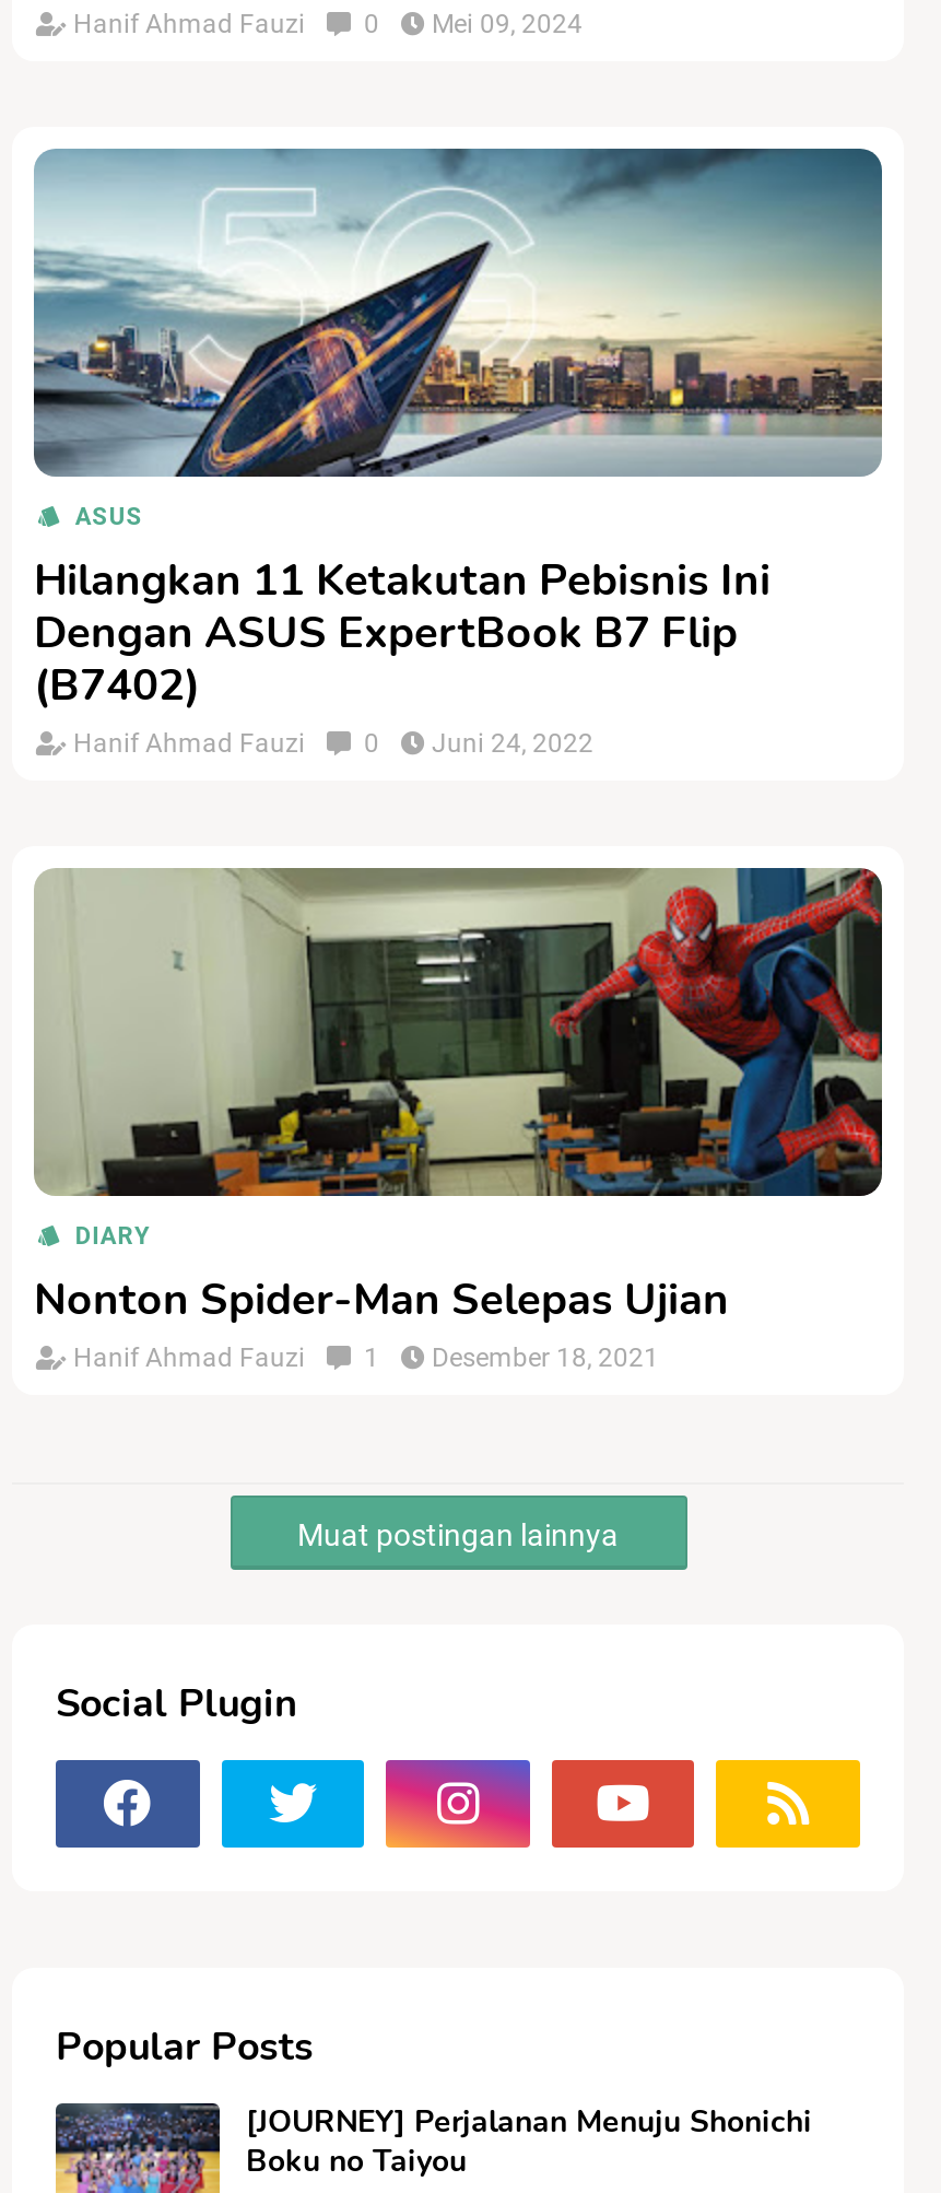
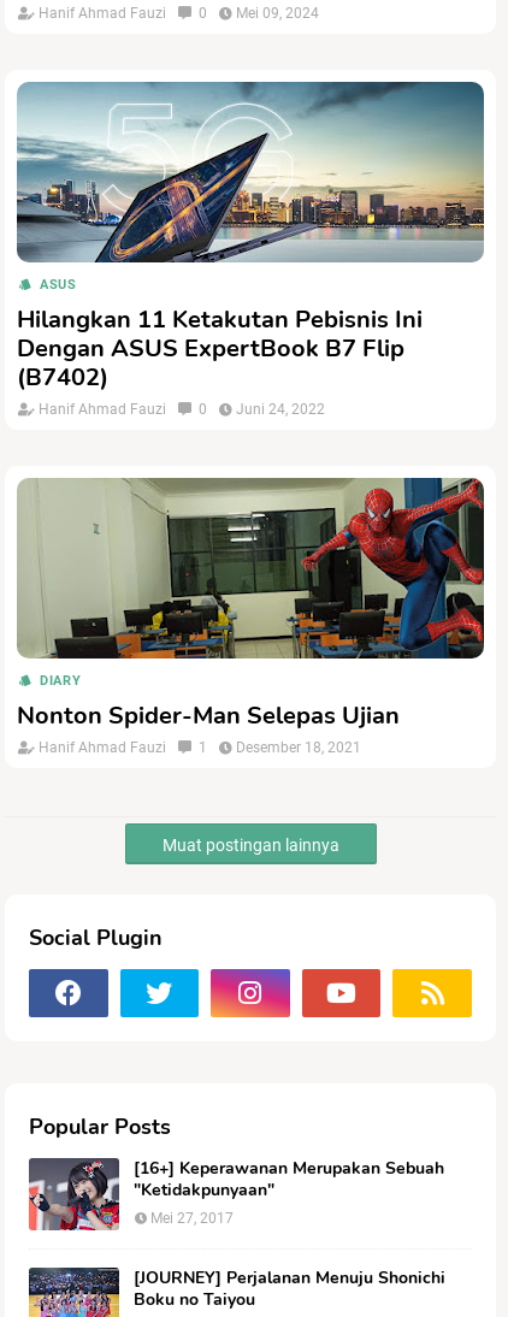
+ [image]
+ [16+] Keperawanan Merupakan Sebuah
+ "Ketidakpunyaan"
+ Mei 27, 2017
